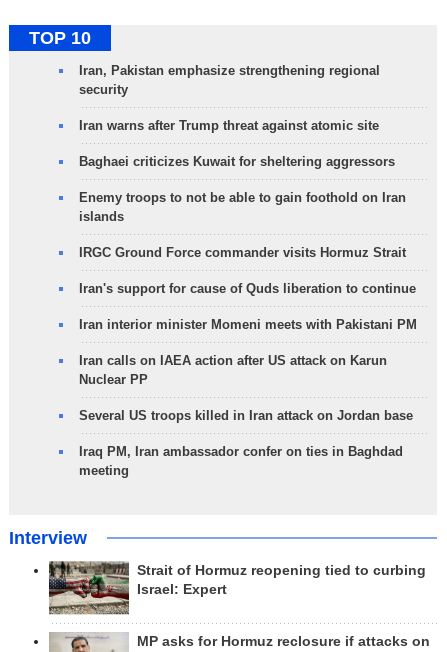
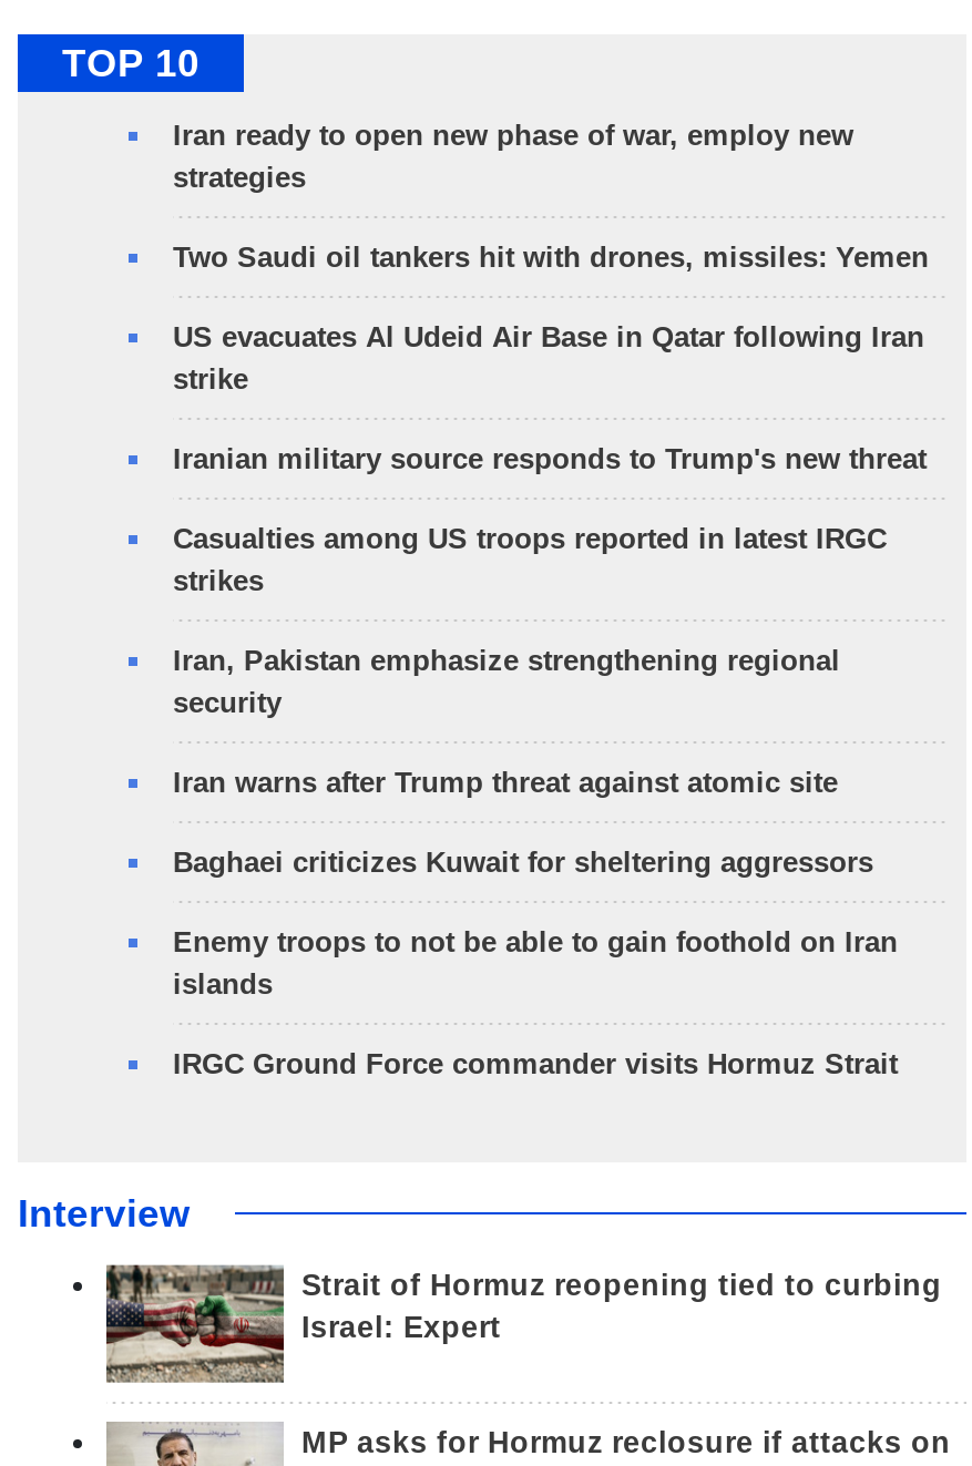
+ Iran ready to open new phase of war, employ new
+ strategies
+ Two Saudi oil tankers hit with drones, missiles: Yemen
+ US evacuates Al Udeid Air Base in Qatar following Iran
+ strike
+ Iranian military source responds to Trump's new threat
+ Casualties among US troops reported in latest IRGC
+ strikes

moved down: Iran, Pakistan emphasize strengthening regional | security | Iran warns after Trump threat against atomic site | Baghaei criticizes Kuwait for sheltering aggressors | Enemy troops to not be able to gain foothold on Iran | islands | IRGC Ground Force commander visits Hormuz Strait

- Iran's support for cause of Quds liberation to continue
- Iran interior minister Momeni meets with Pakistani PM
- Iran calls on IAEA action after US attack on Karun
- Nuclear PP
- Several US troops killed in Iran attack on Jordan base
- Iraq PM, Iran ambassador confer on ties in Baghdad
- meeting
